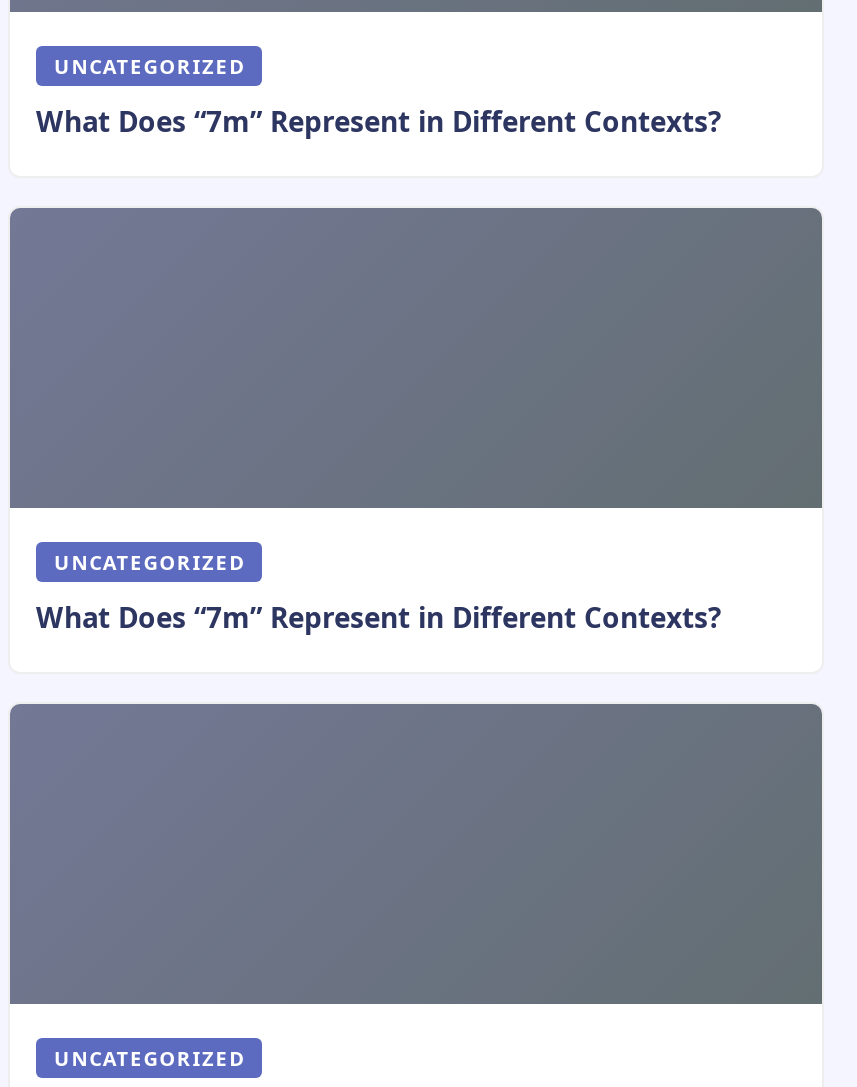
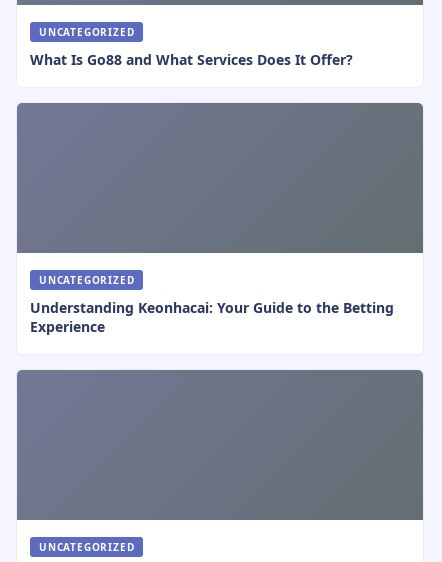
- What Does “7m” Represent in Different Contexts?
+ What Is Go88 and What Services Does It Offer?

- What Does “7m” Represent in Different Contexts?
+ Understanding Keonhacai: Your Guide to the Betting
+ Experience
